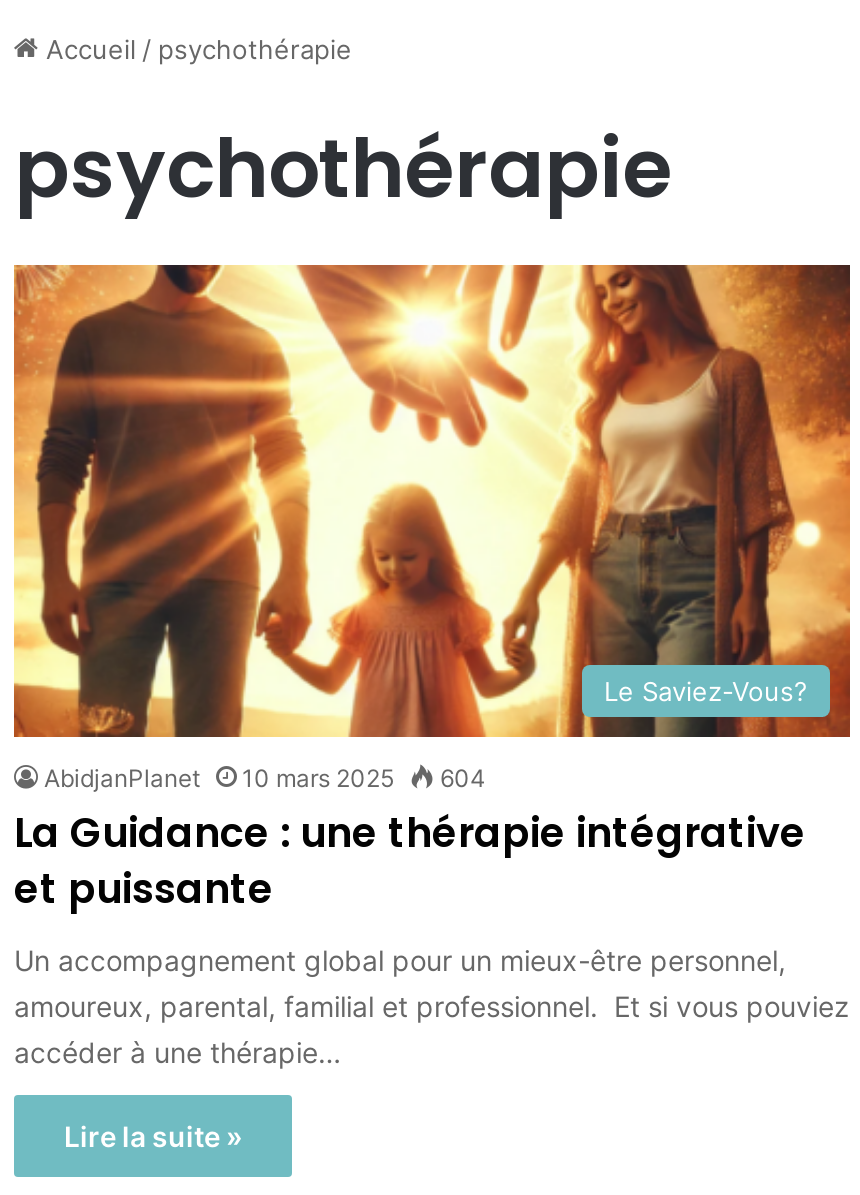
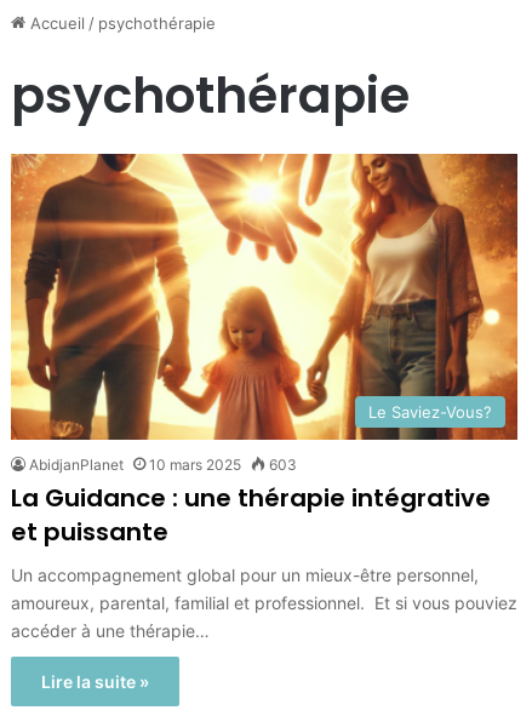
- AbidjanPlanet 10 mars 2025 604
+ AbidjanPlanet 10 mars 2025 603
